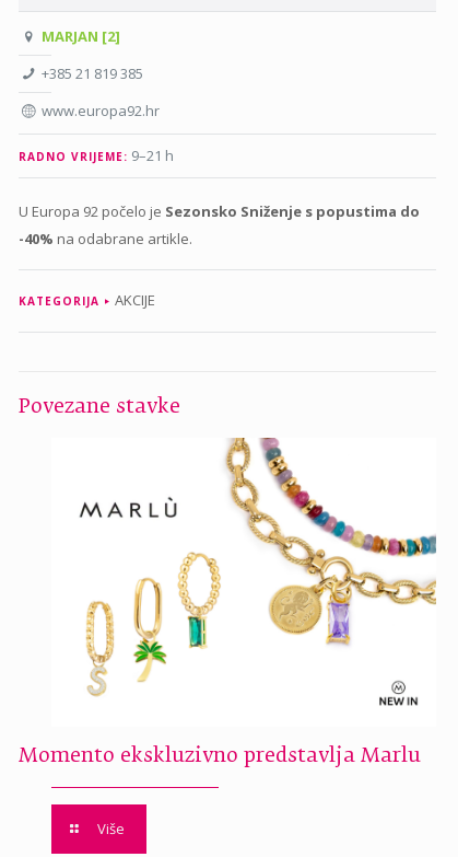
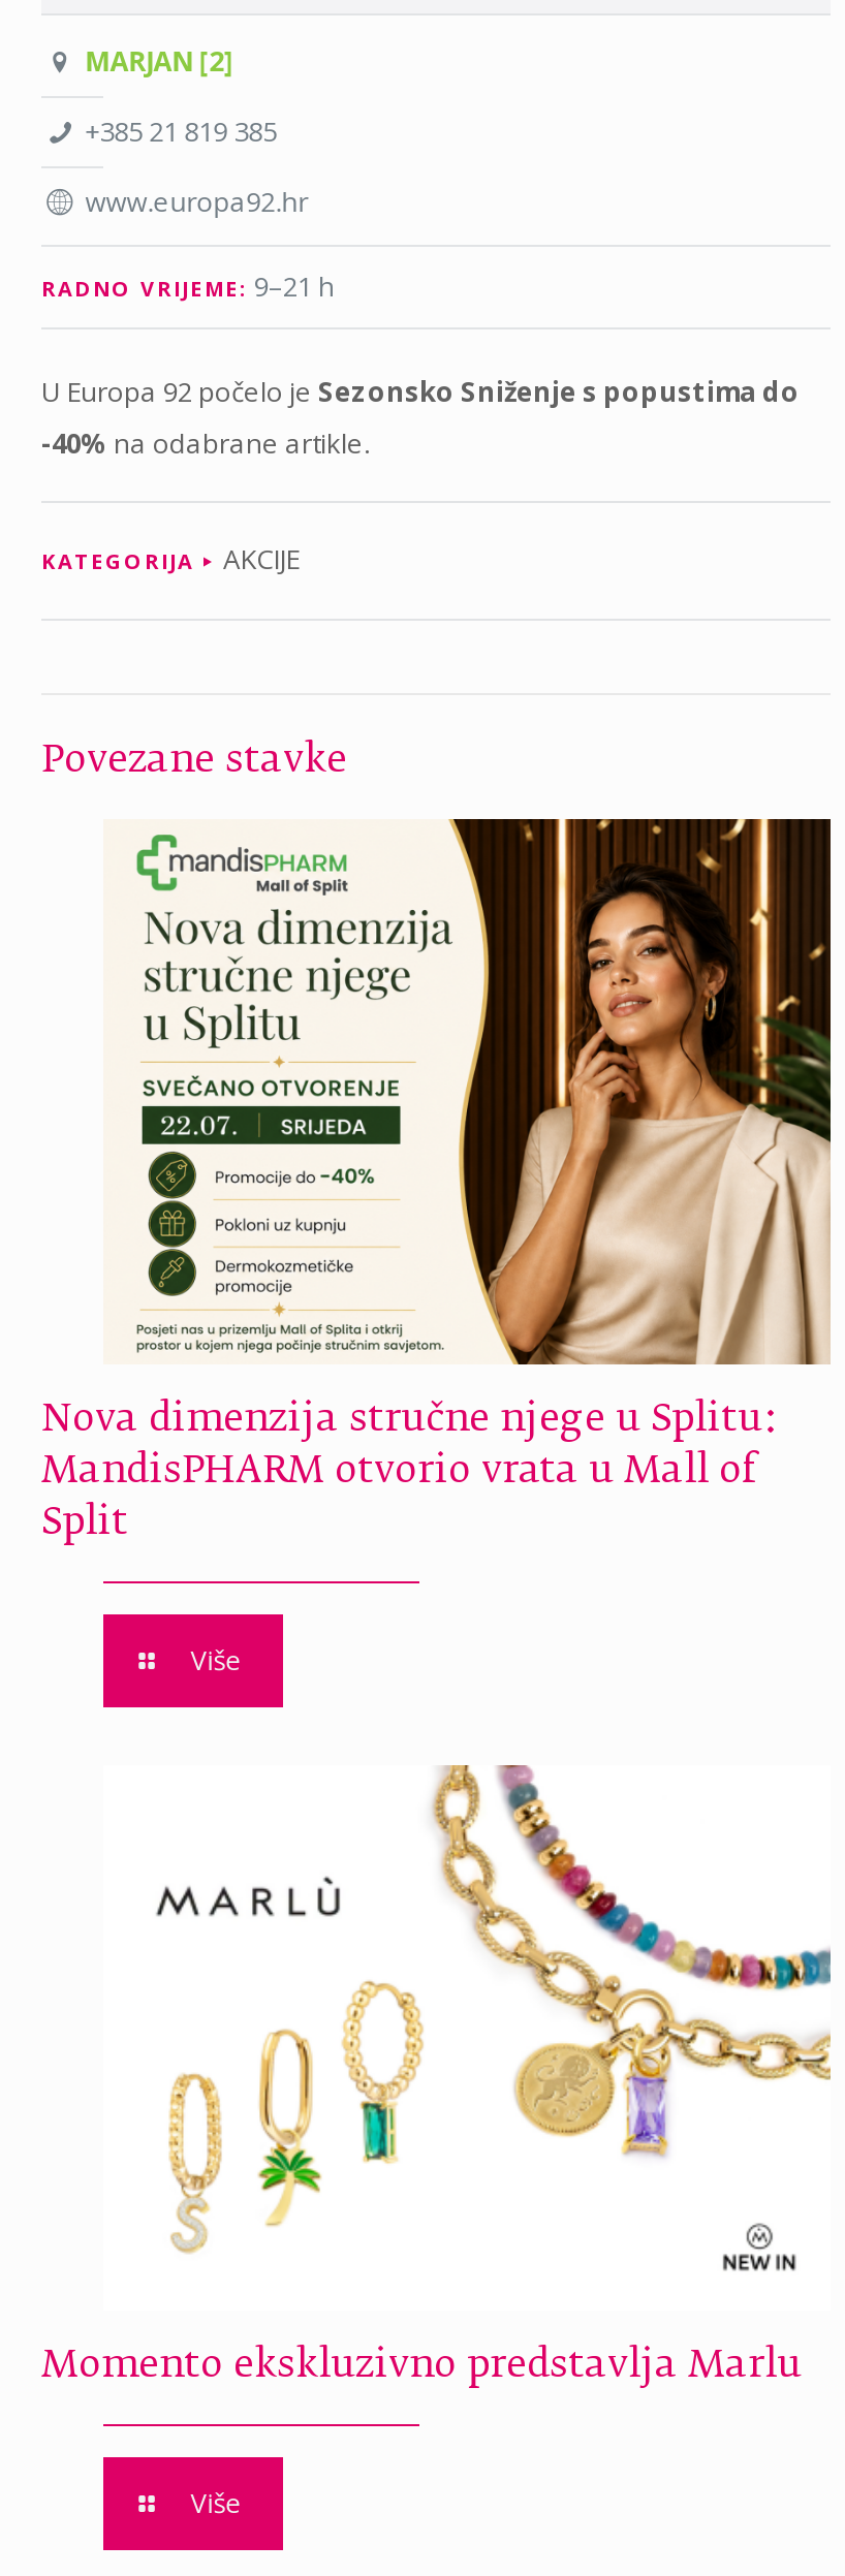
+ [image]
+ Nova dimenzija stručne njege u Splitu:
+ MandisPHARM otvorio vrata u Mall of
+ Split

+ Više
